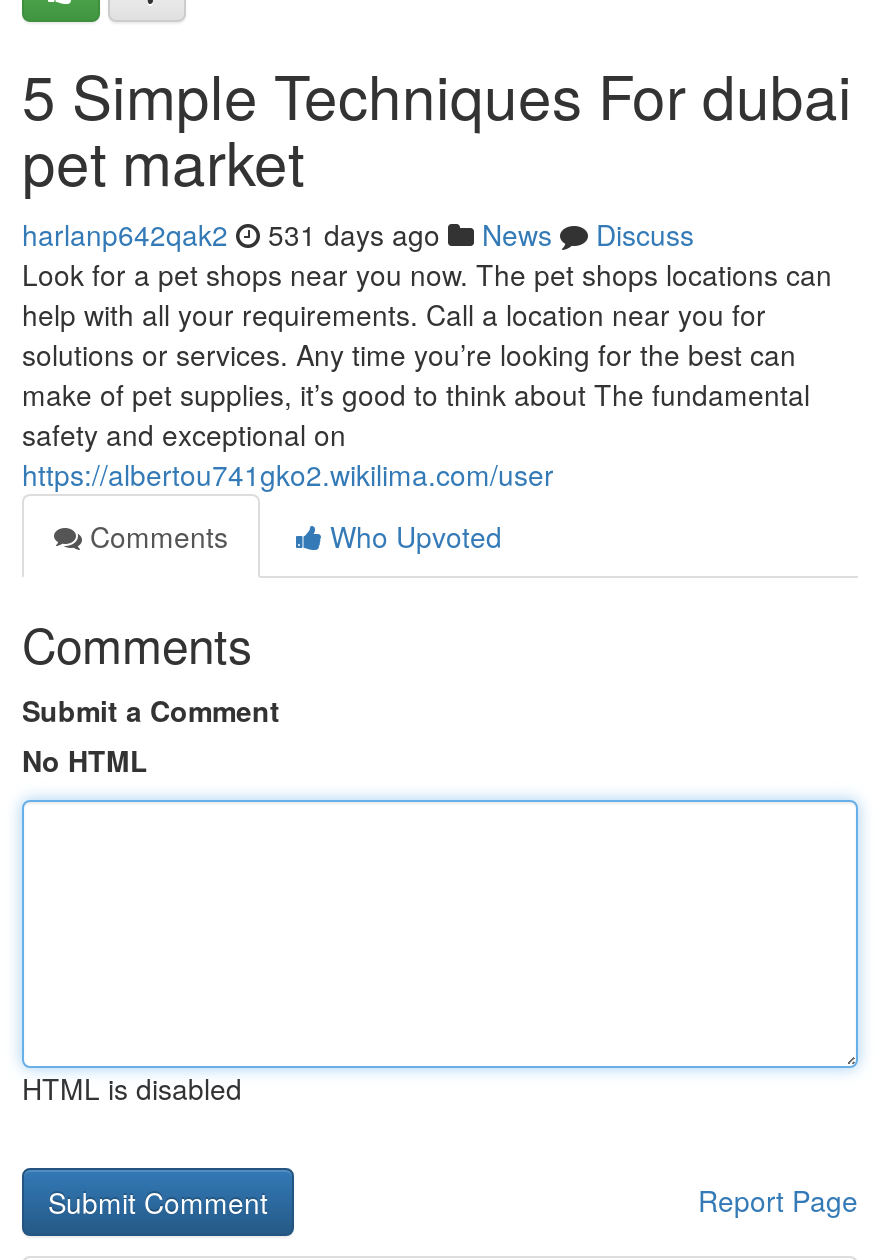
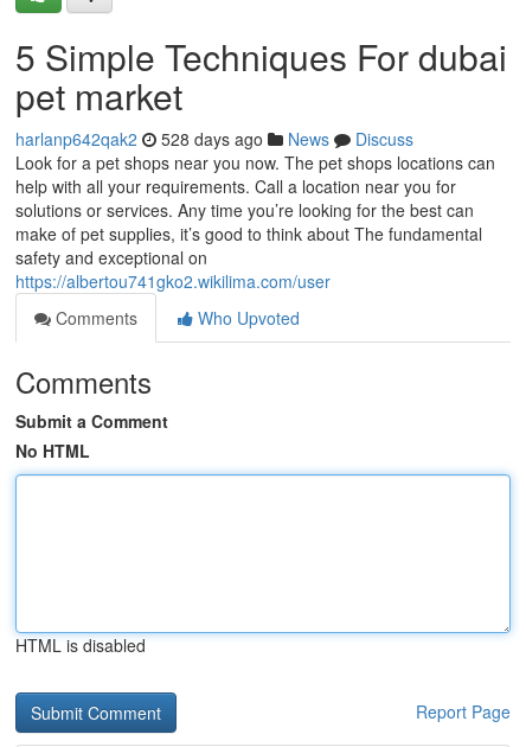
- harlanp642qak2 531 days ago News Discuss
+ harlanp642qak2 528 days ago News Discuss
